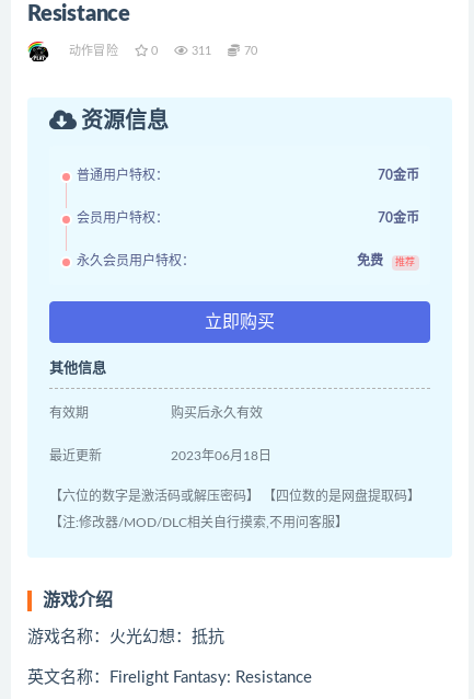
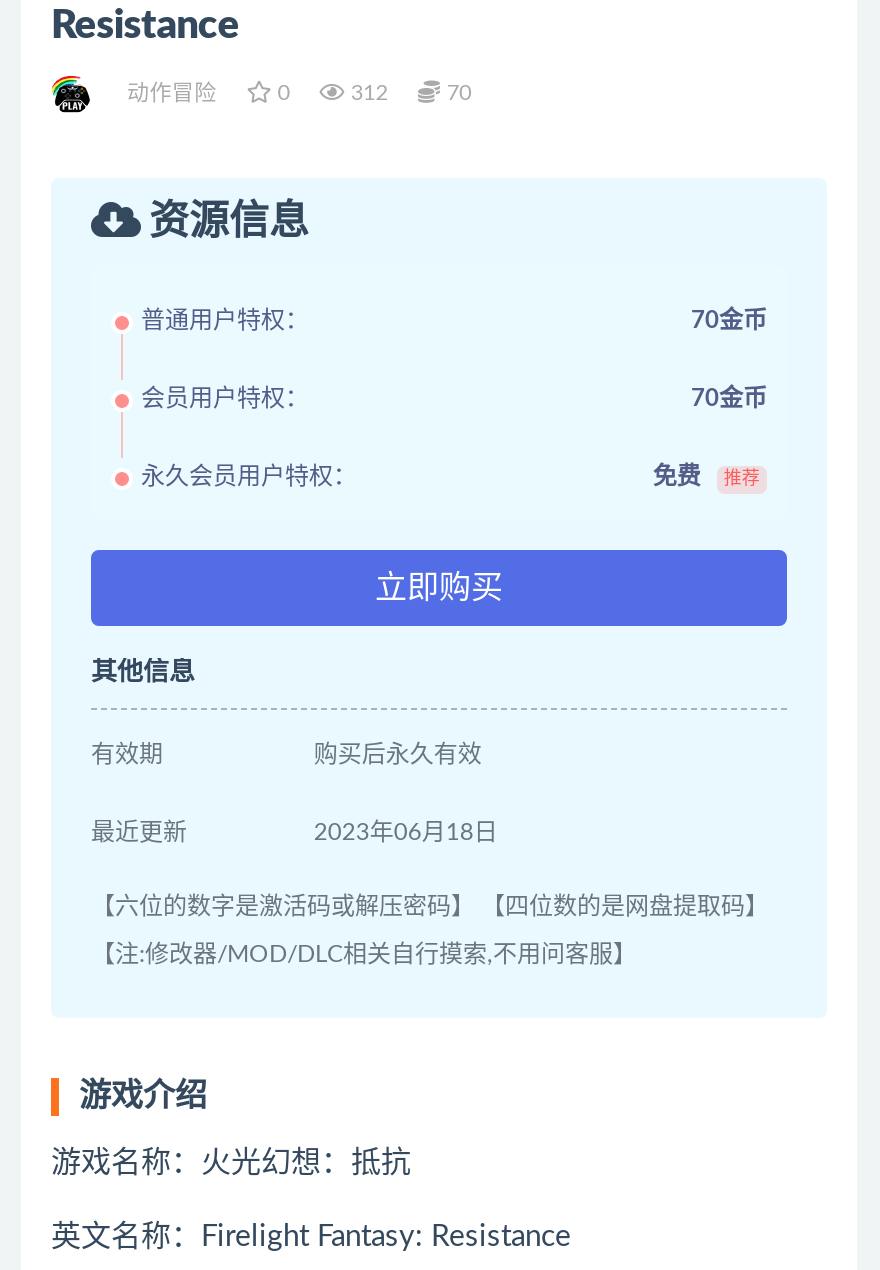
- 311
+ 312
